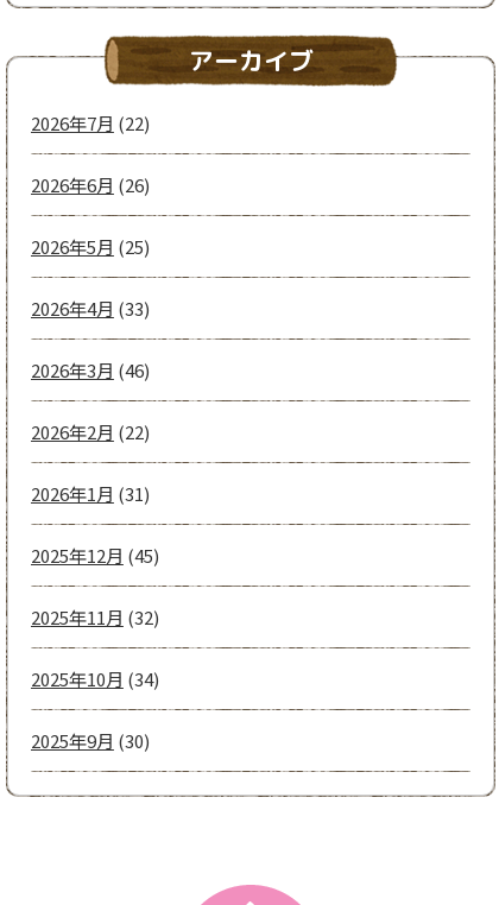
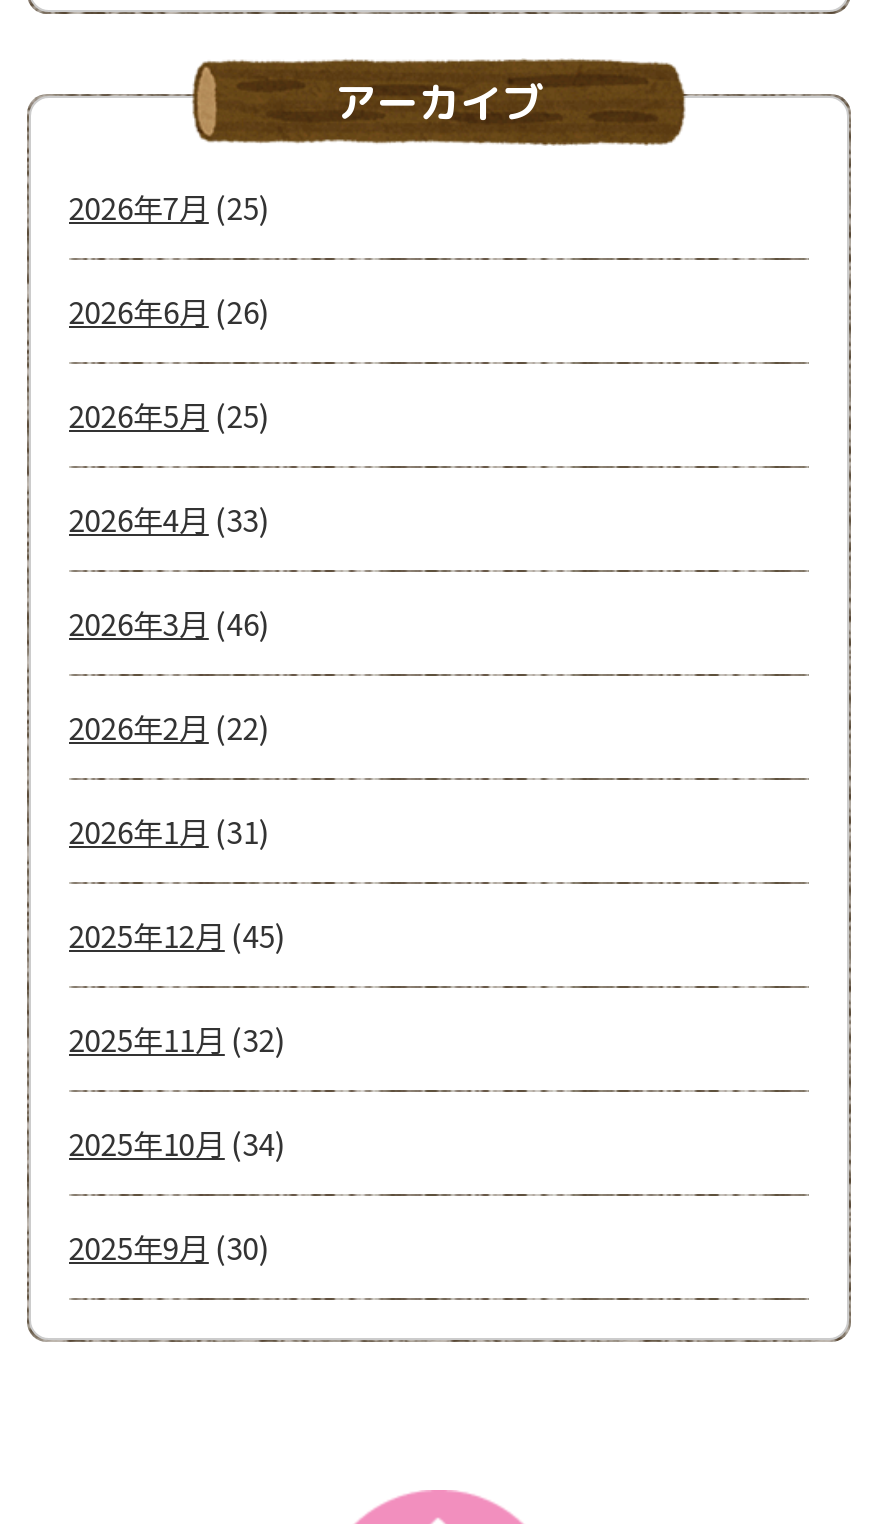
- 2026年7月(22)
+ 2026年7月(25)
